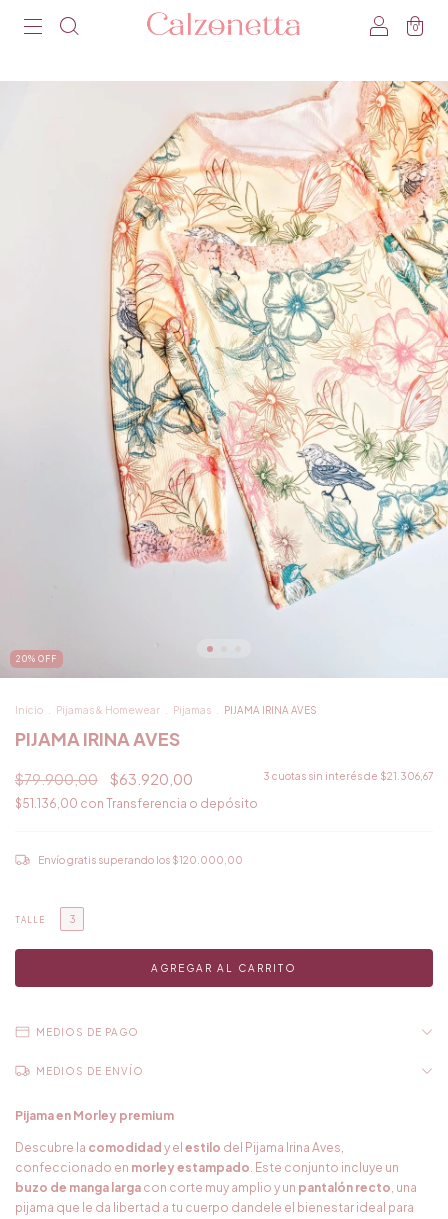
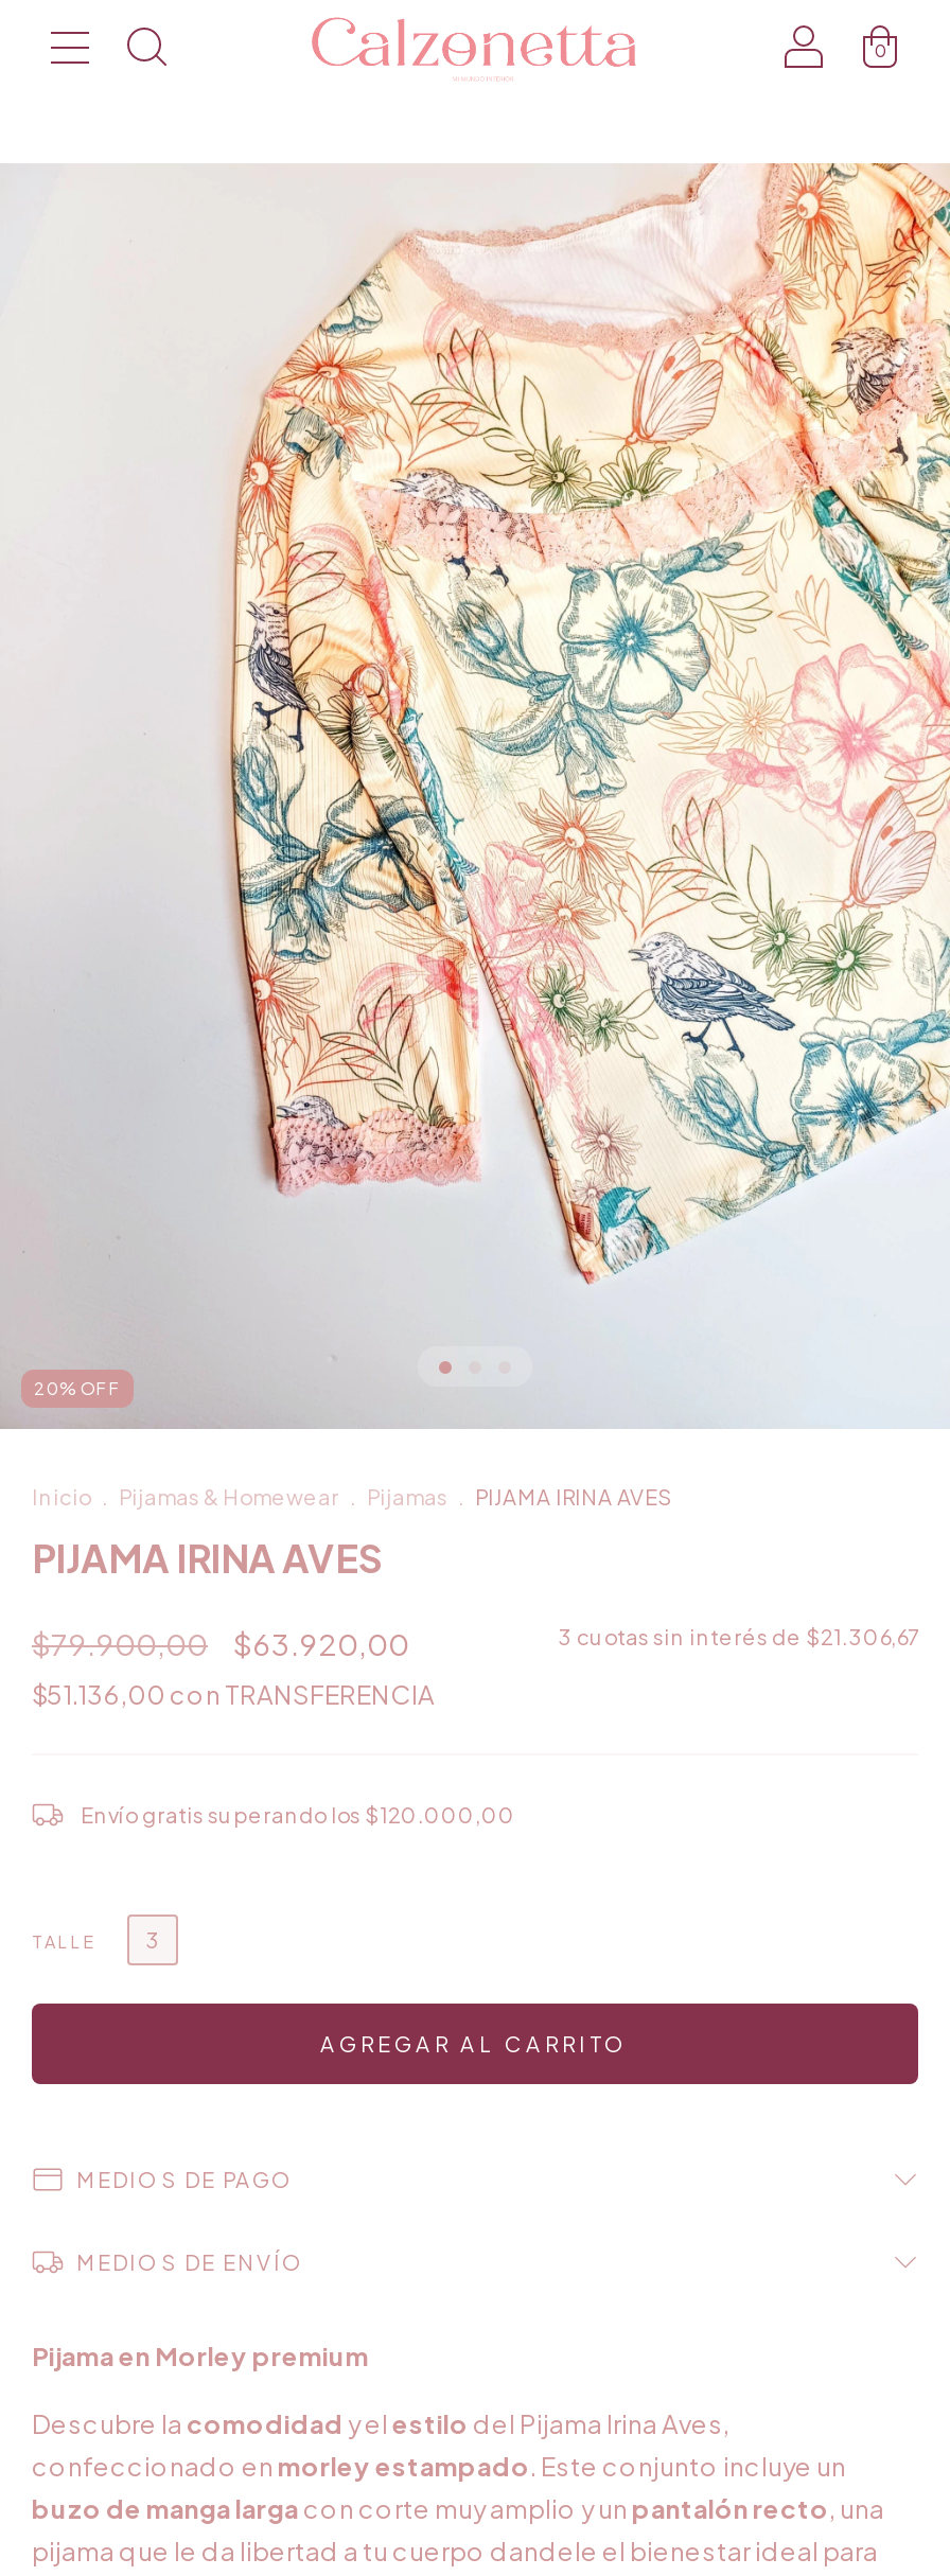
- $51.136,00 con Transferencia o depósito
+ $51.136,00 con TRANSFERENCIA
